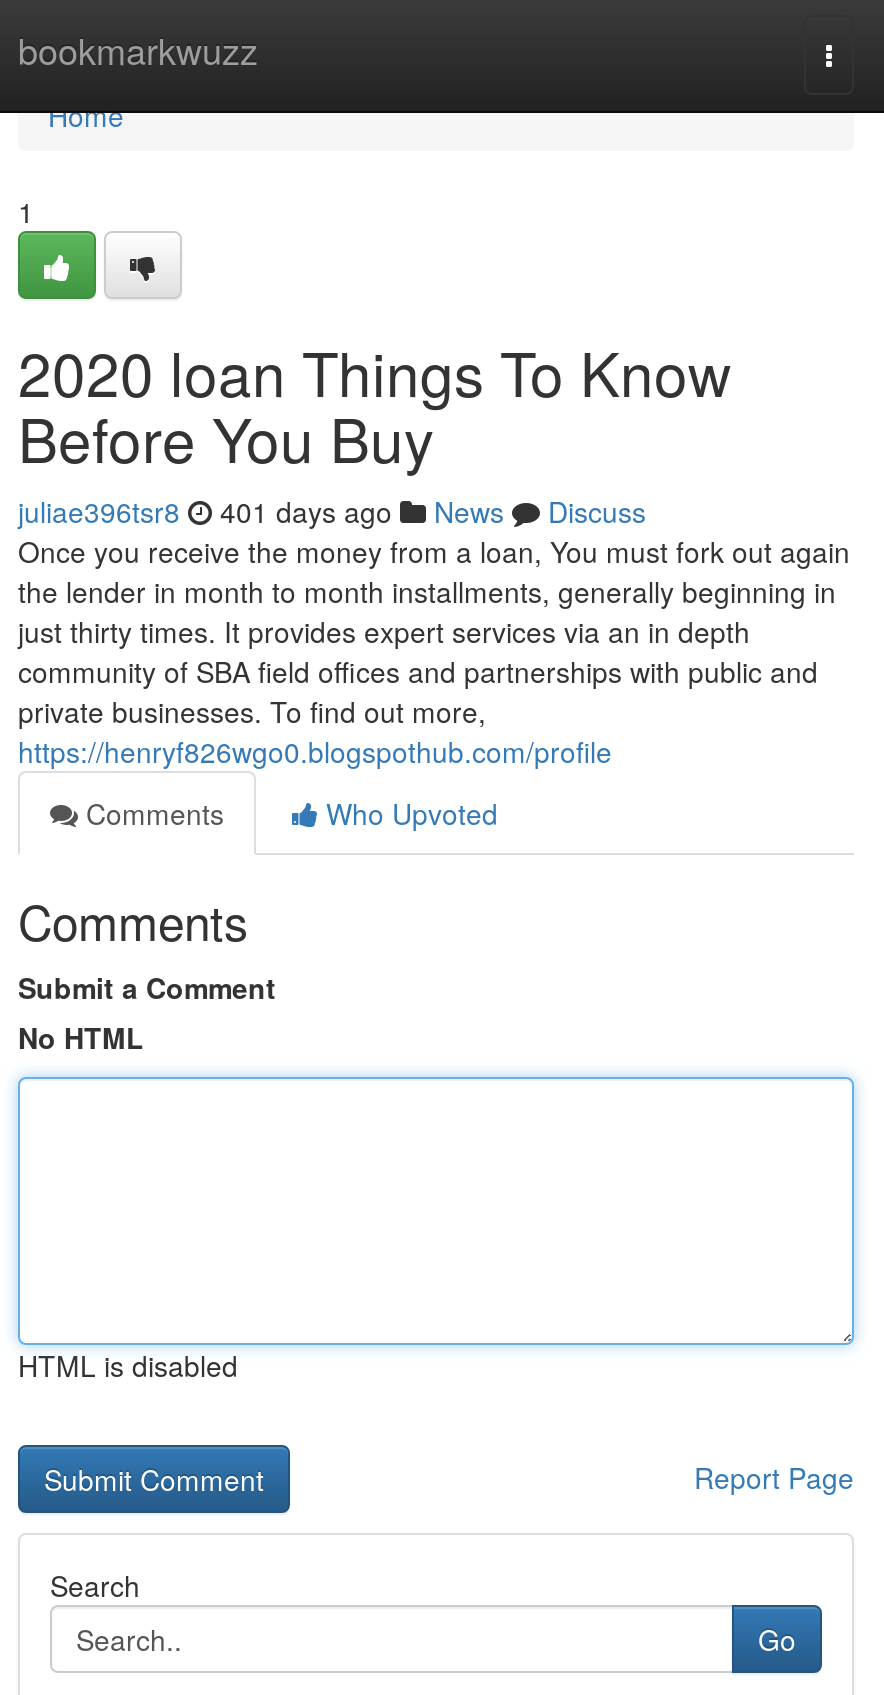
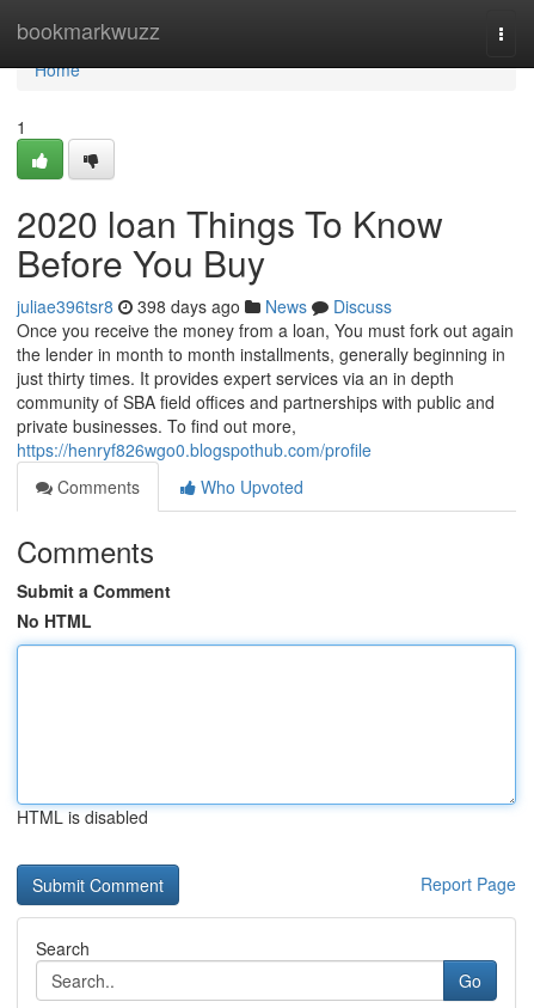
- juliae396tsr8 401 days ago News Discuss
+ juliae396tsr8 398 days ago News Discuss
